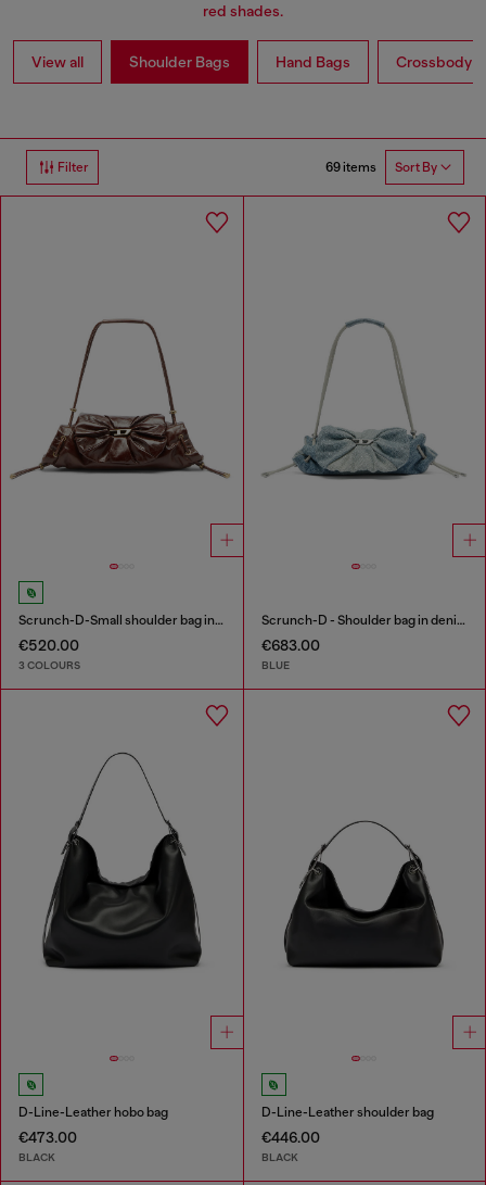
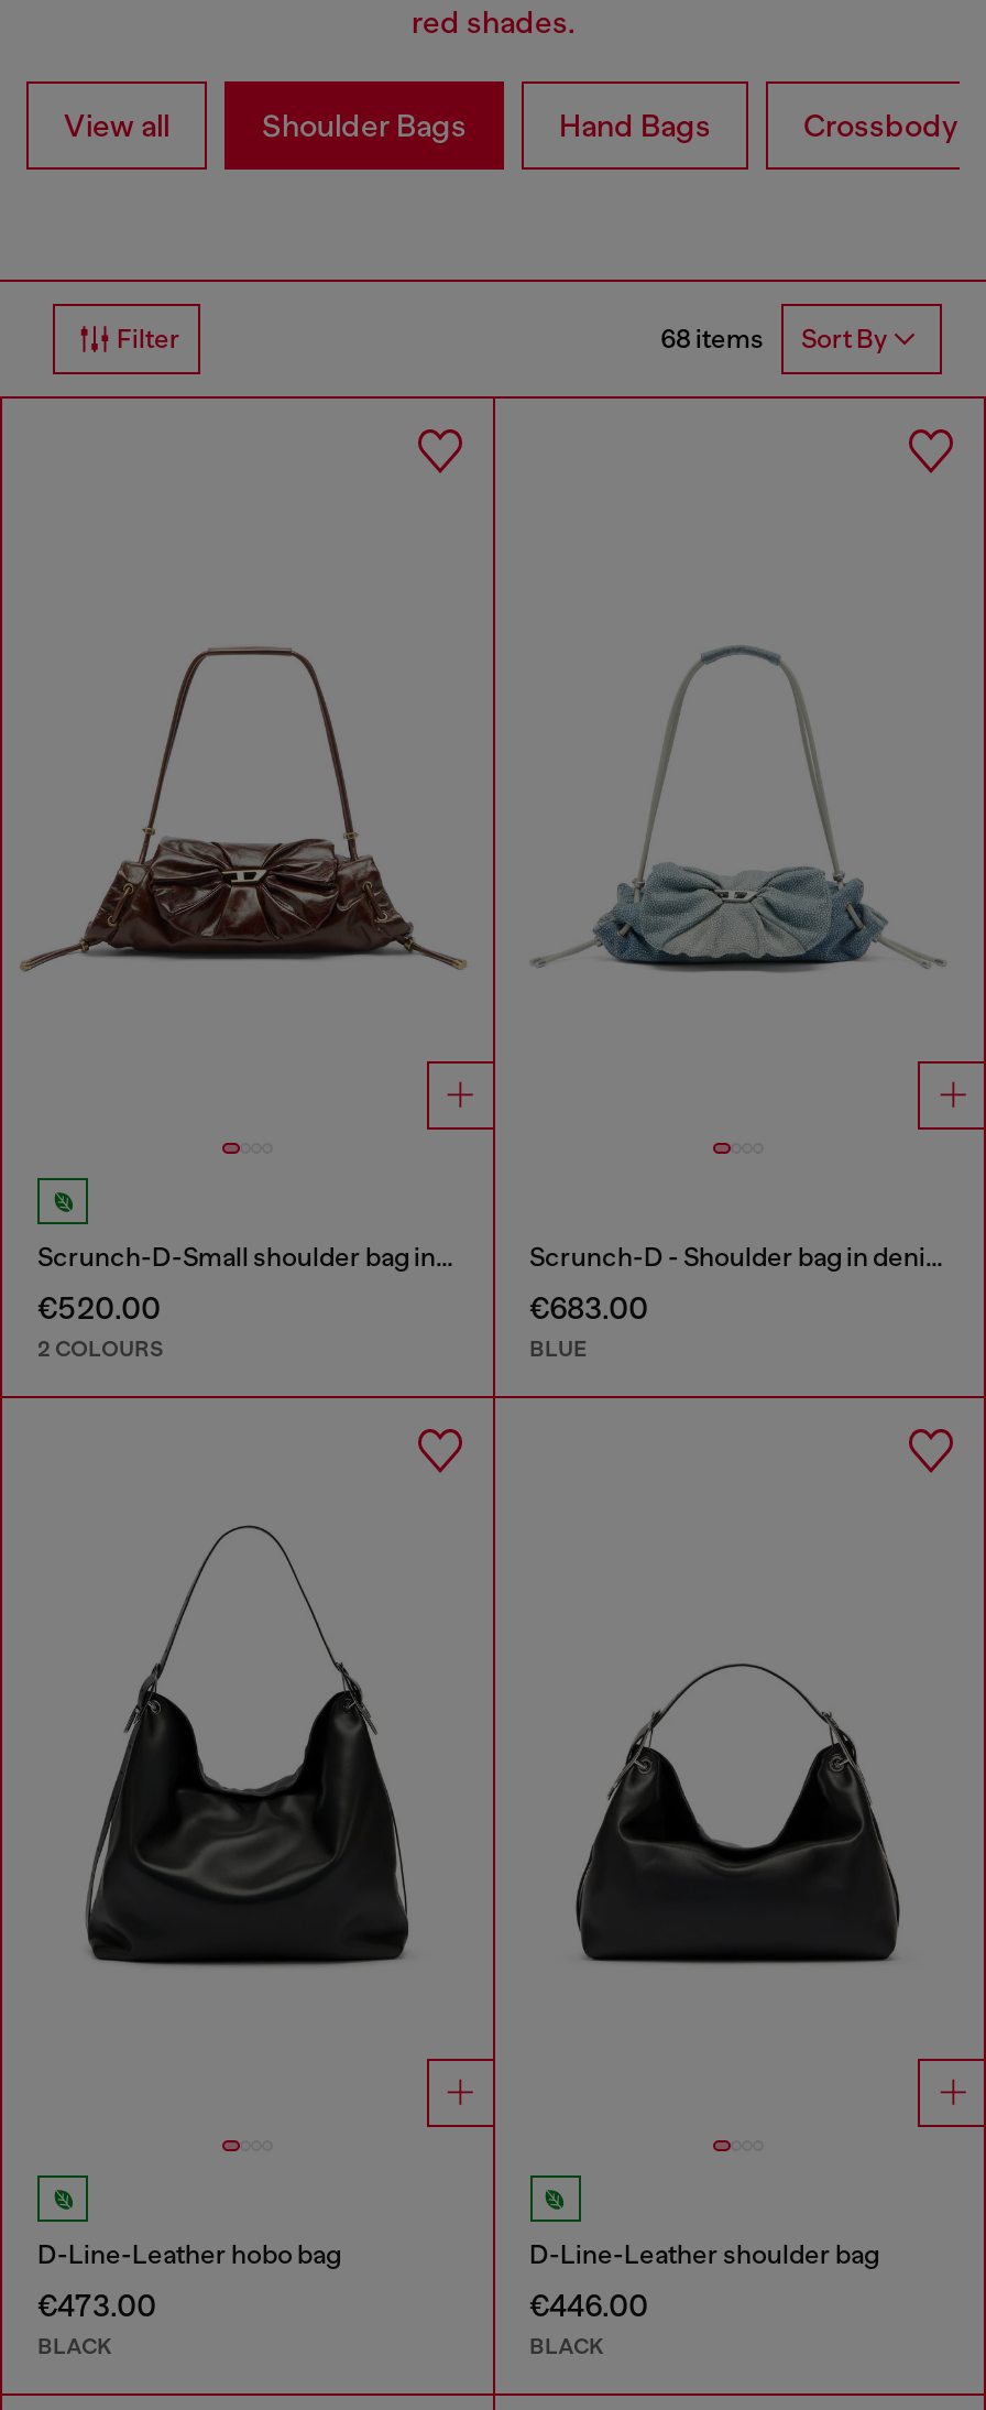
- 69 items Sort By
+ 68 items Sort By

- 3 COLOURS
+ 2 COLOURS
